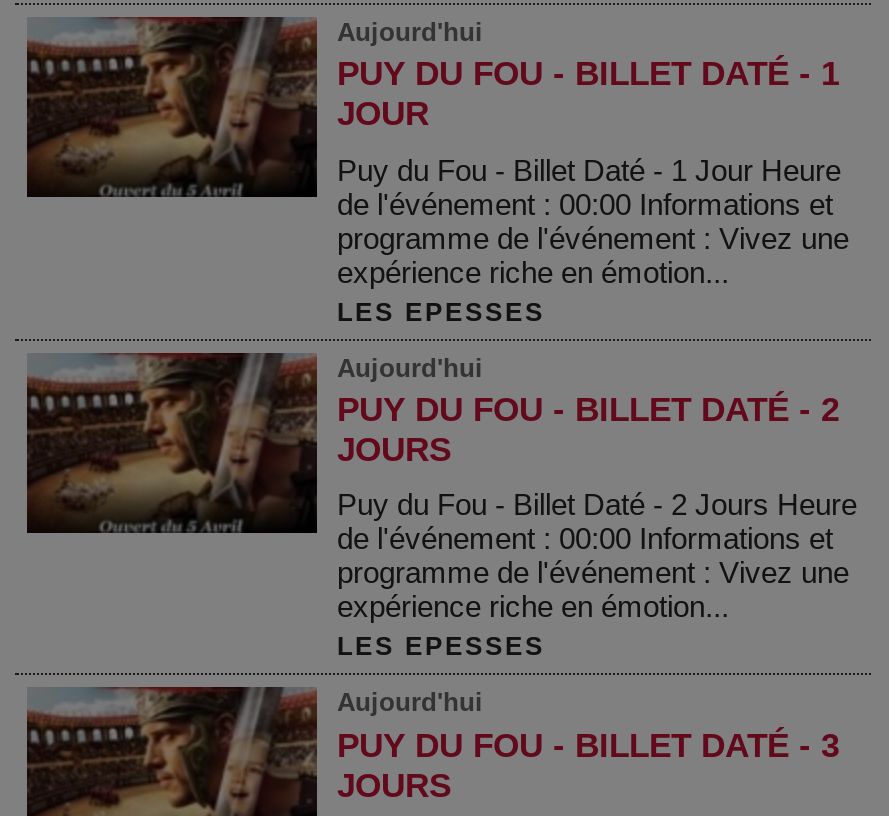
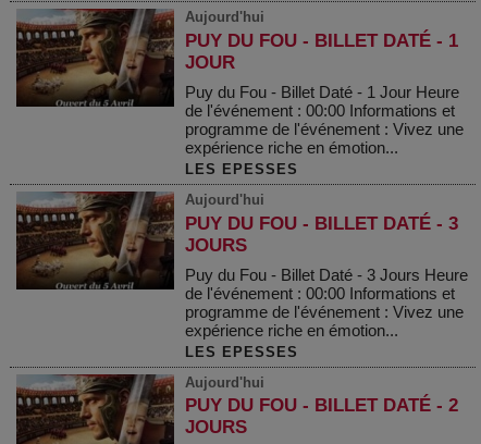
moved down: PUY DU FOU - BILLET DATÉ - 2

- Puy du Fou - Billet Daté - 2 Jours Heure
+ Puy du Fou - Billet Daté - 3 Jours Heure

moved up: PUY DU FOU - BILLET DATÉ - 3
